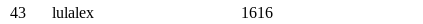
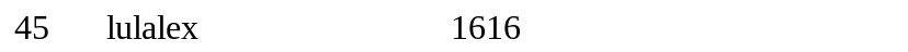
- 43 lulalex
+ 45 lulalex
